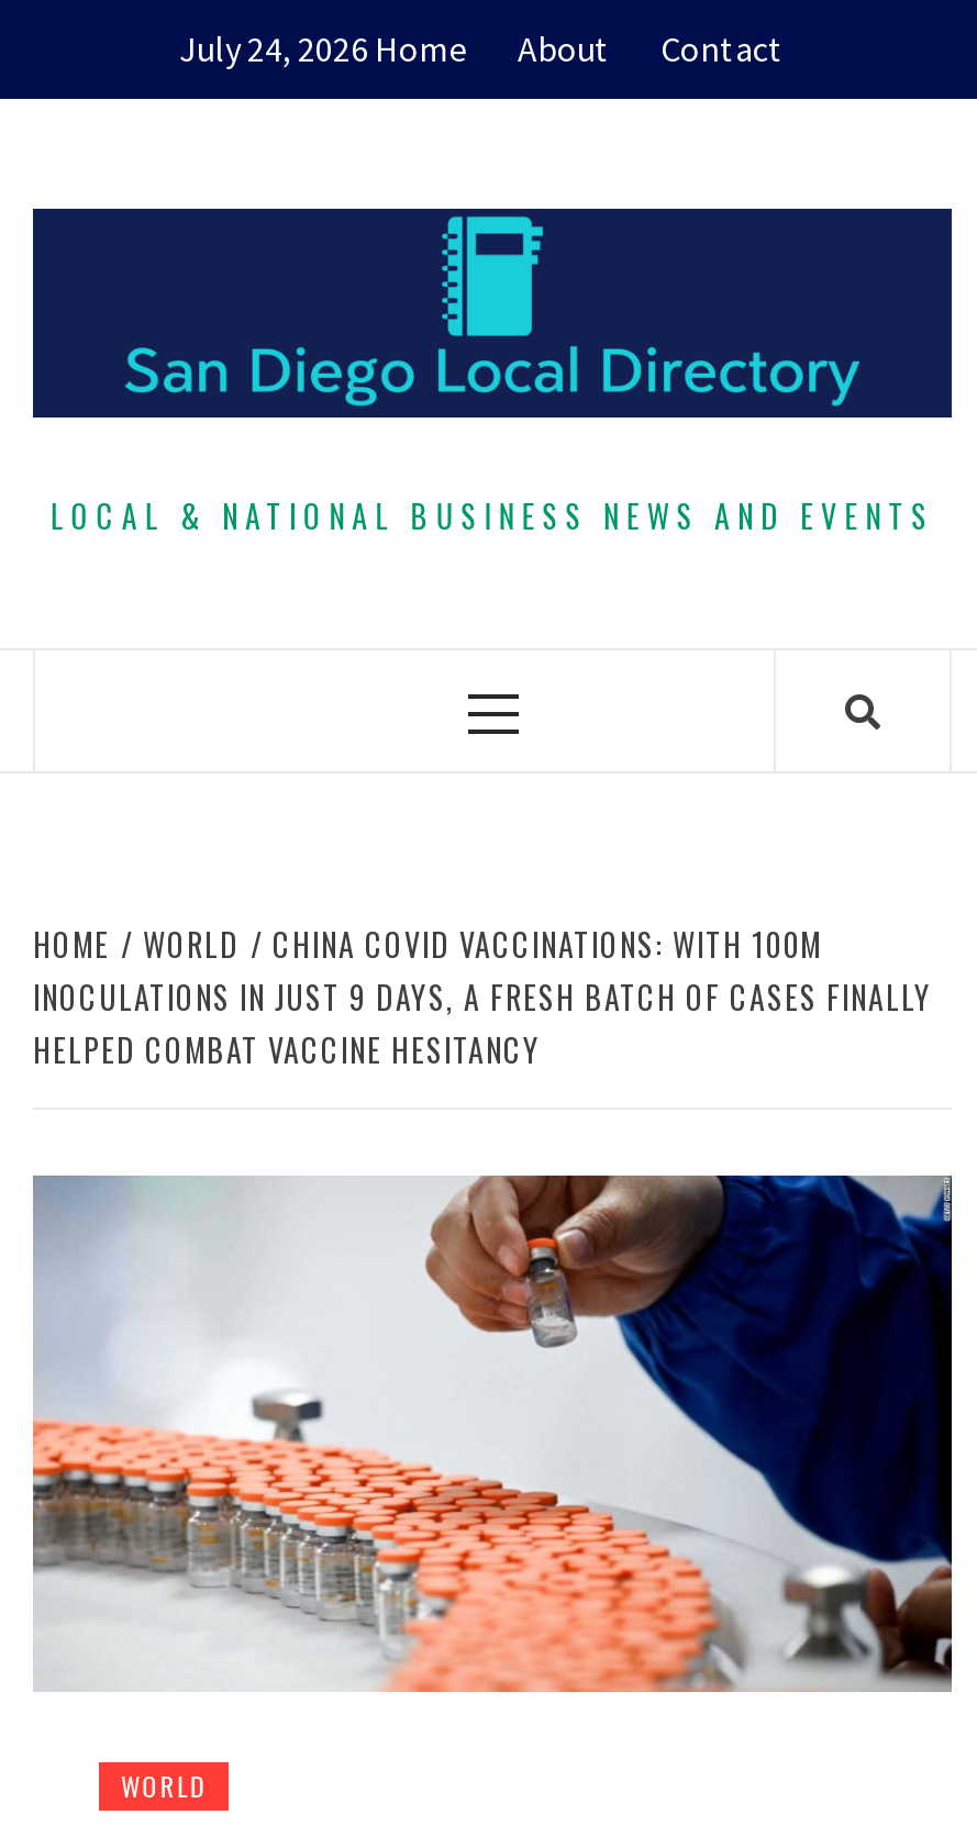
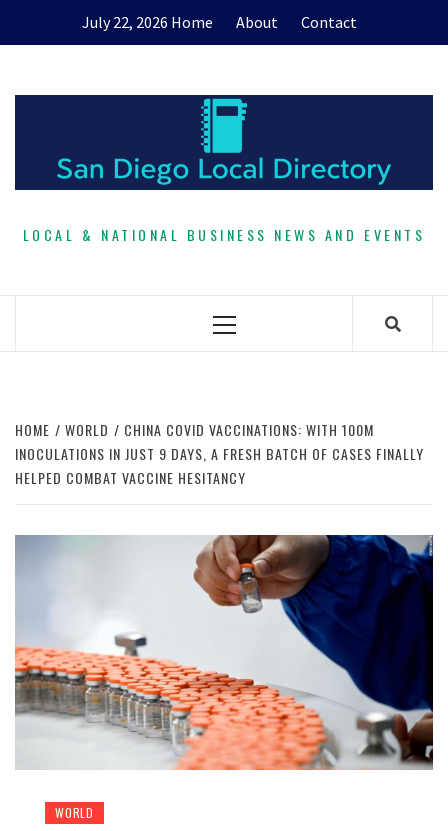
- July 24, 2026 Home About Contact
+ July 22, 2026 Home About Contact
